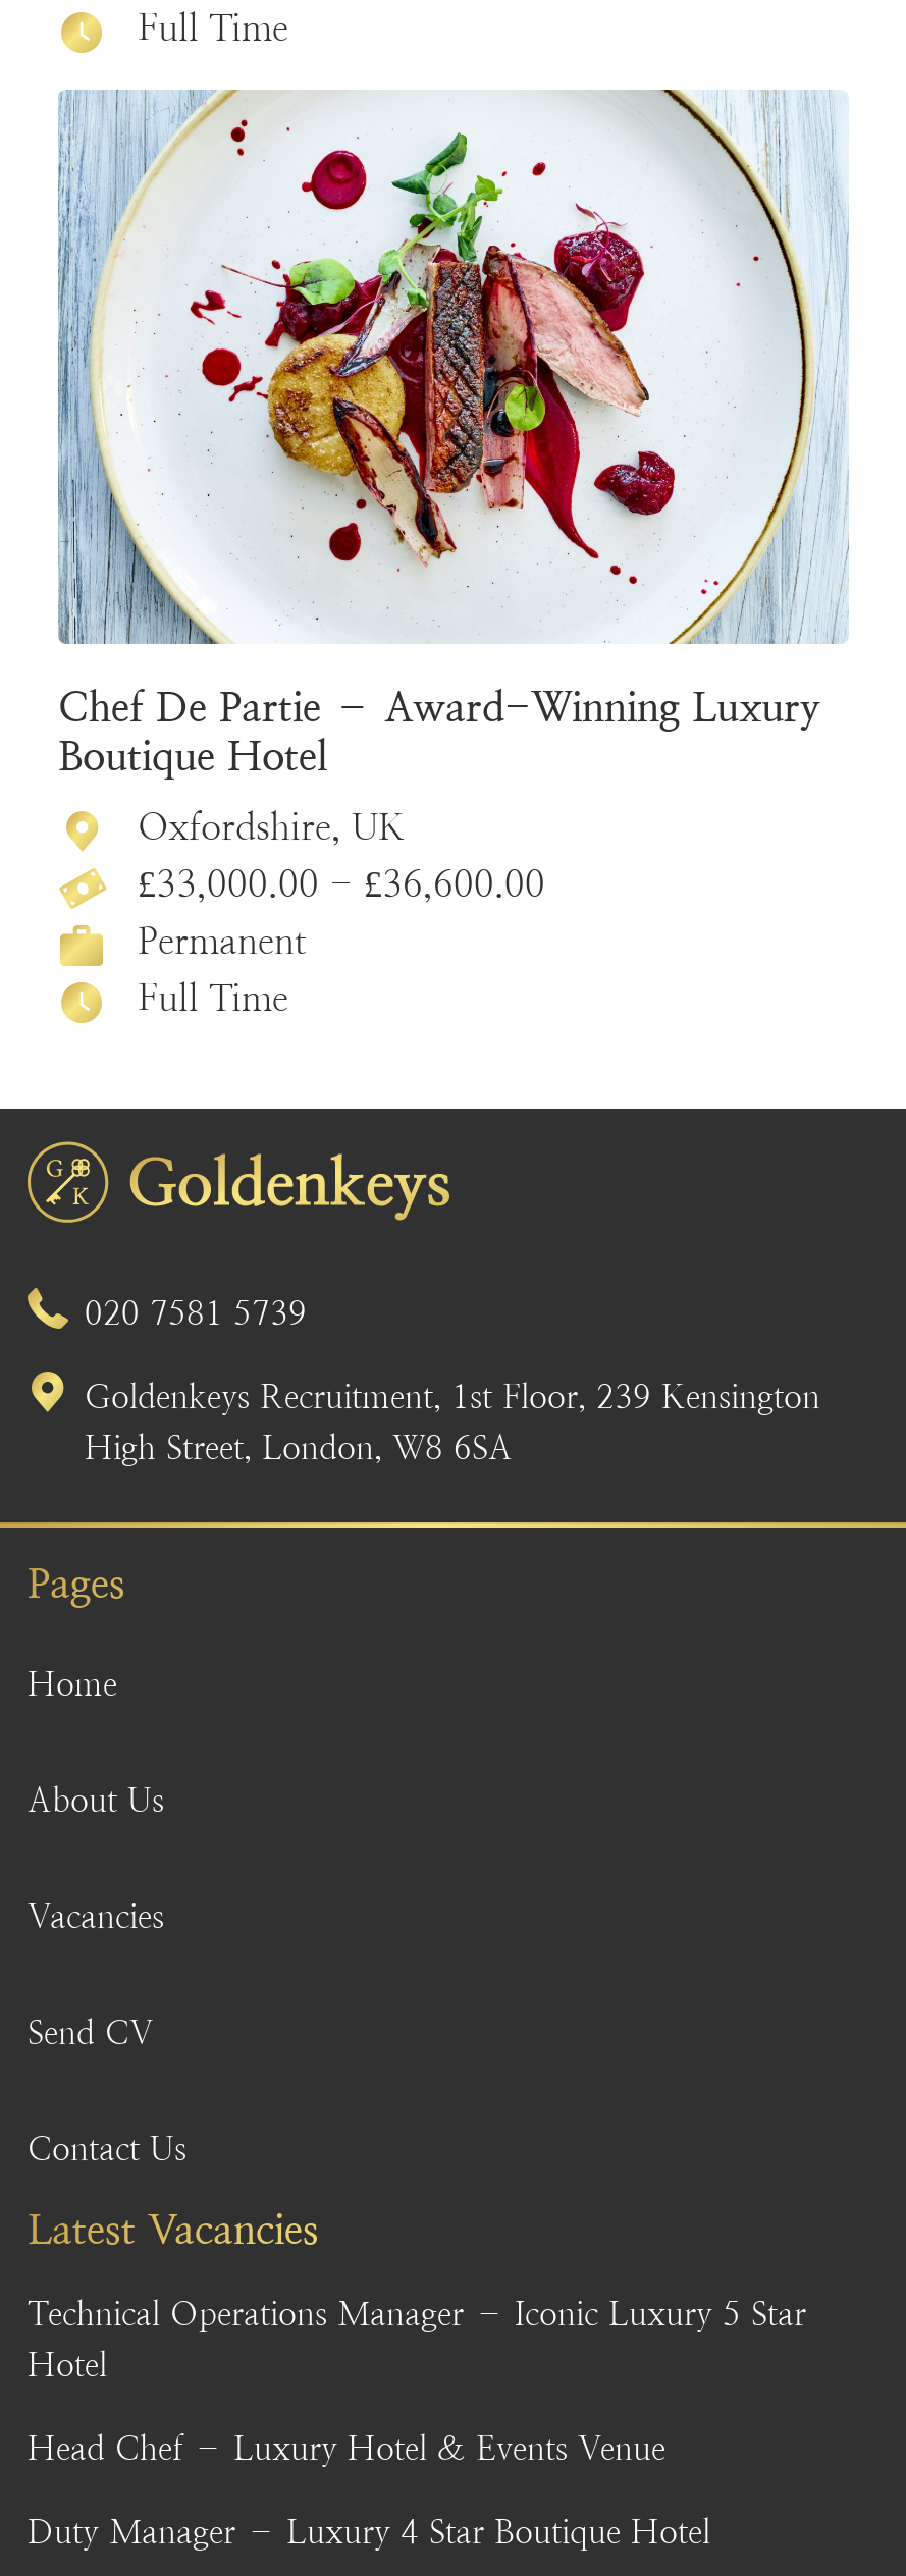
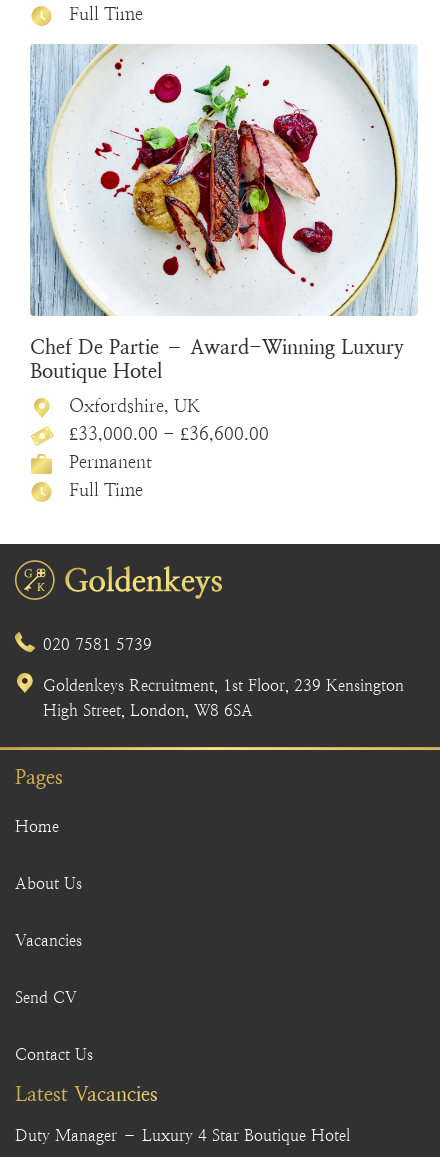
- Technical Operations Manager – Iconic Luxury 5 Star
- Hotel
- Head Chef – Luxury Hotel & Events Venue
